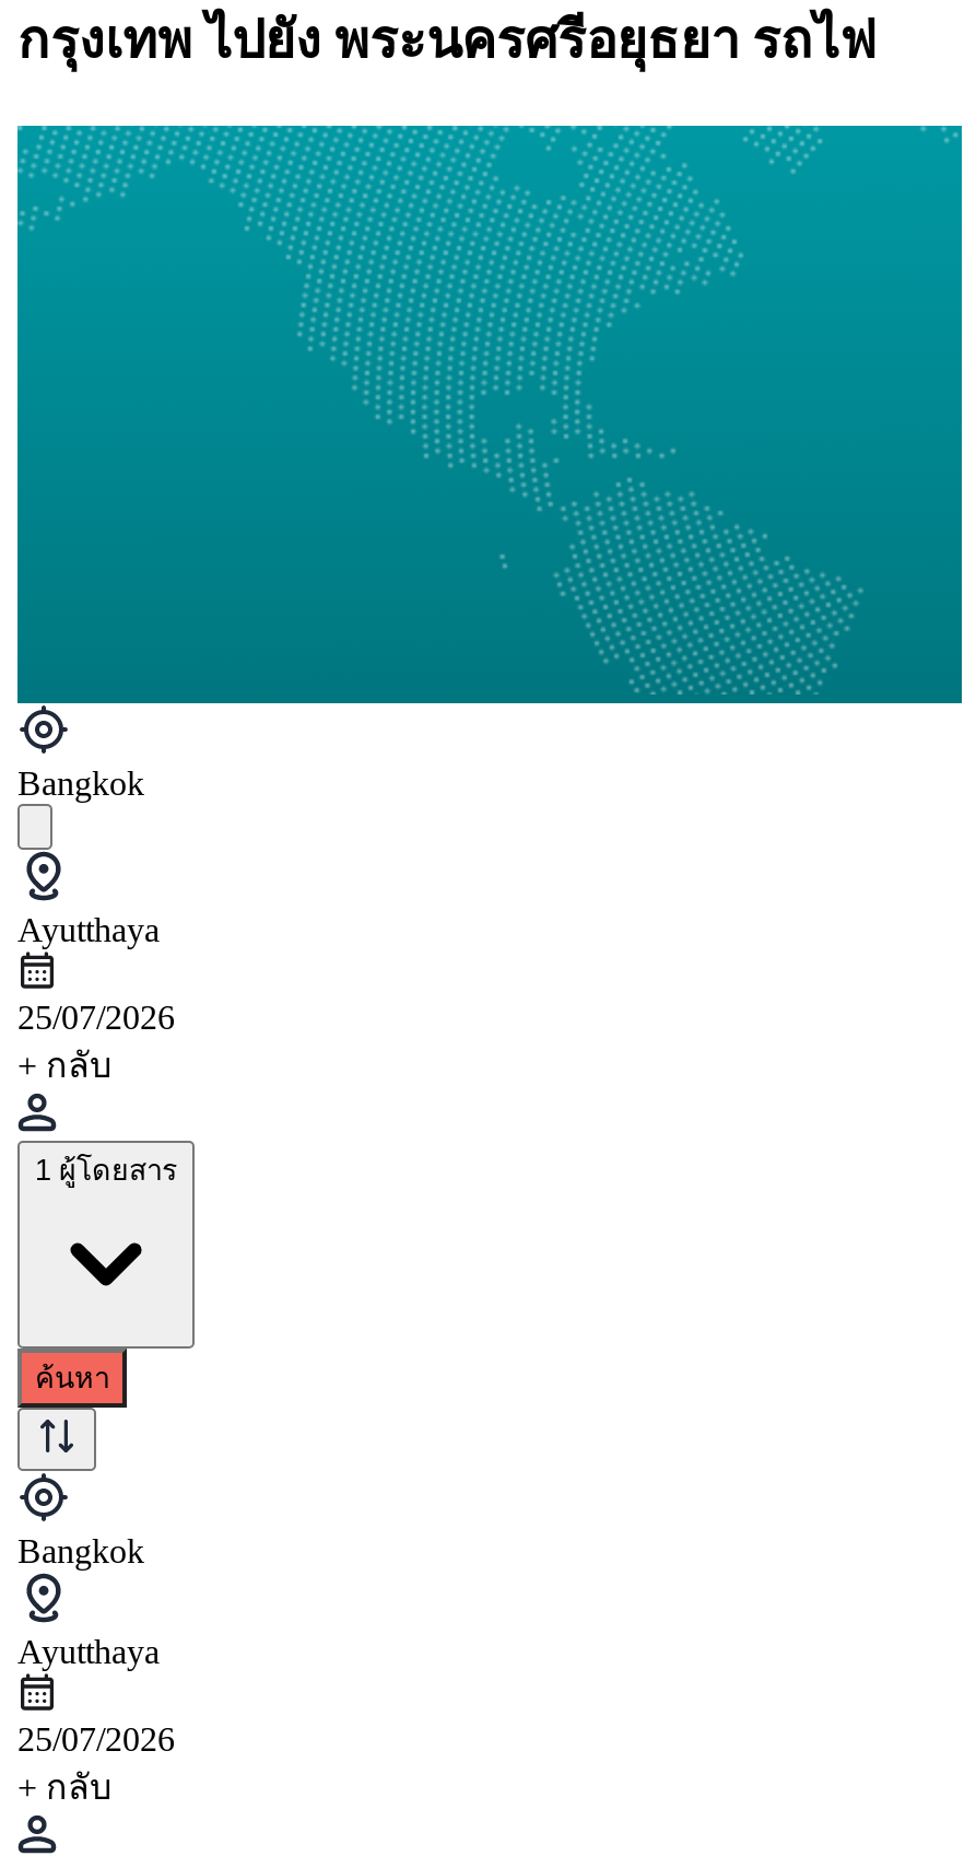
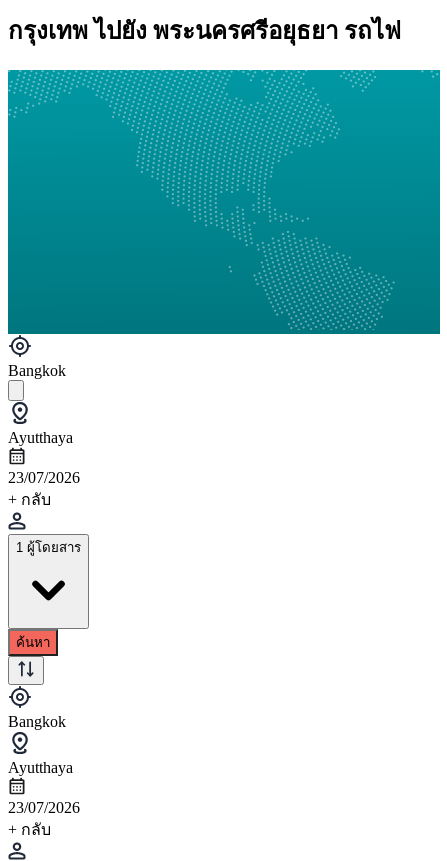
- 25/07/2026
+ 23/07/2026

- 25/07/2026
+ 23/07/2026
